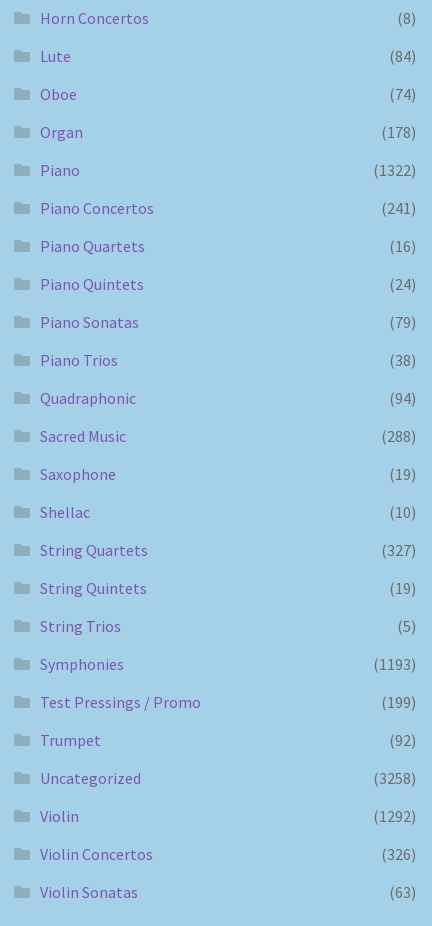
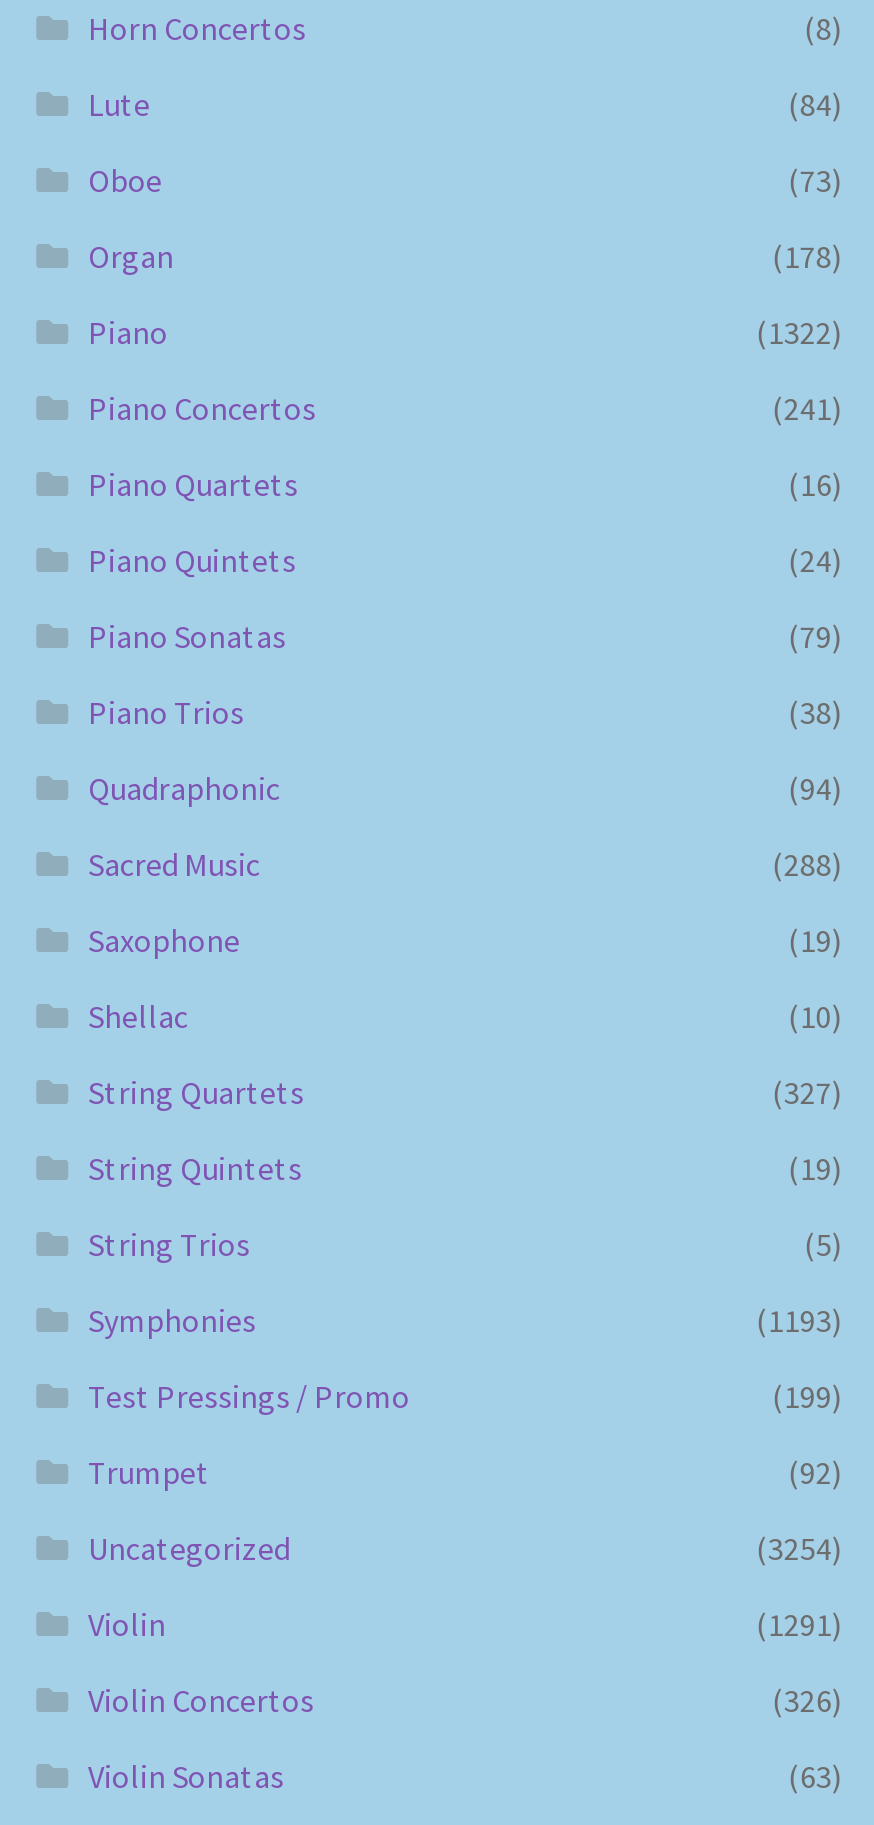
- (74)
+ (73)

- (3258)
+ (3254)

- (1292)
+ (1291)
